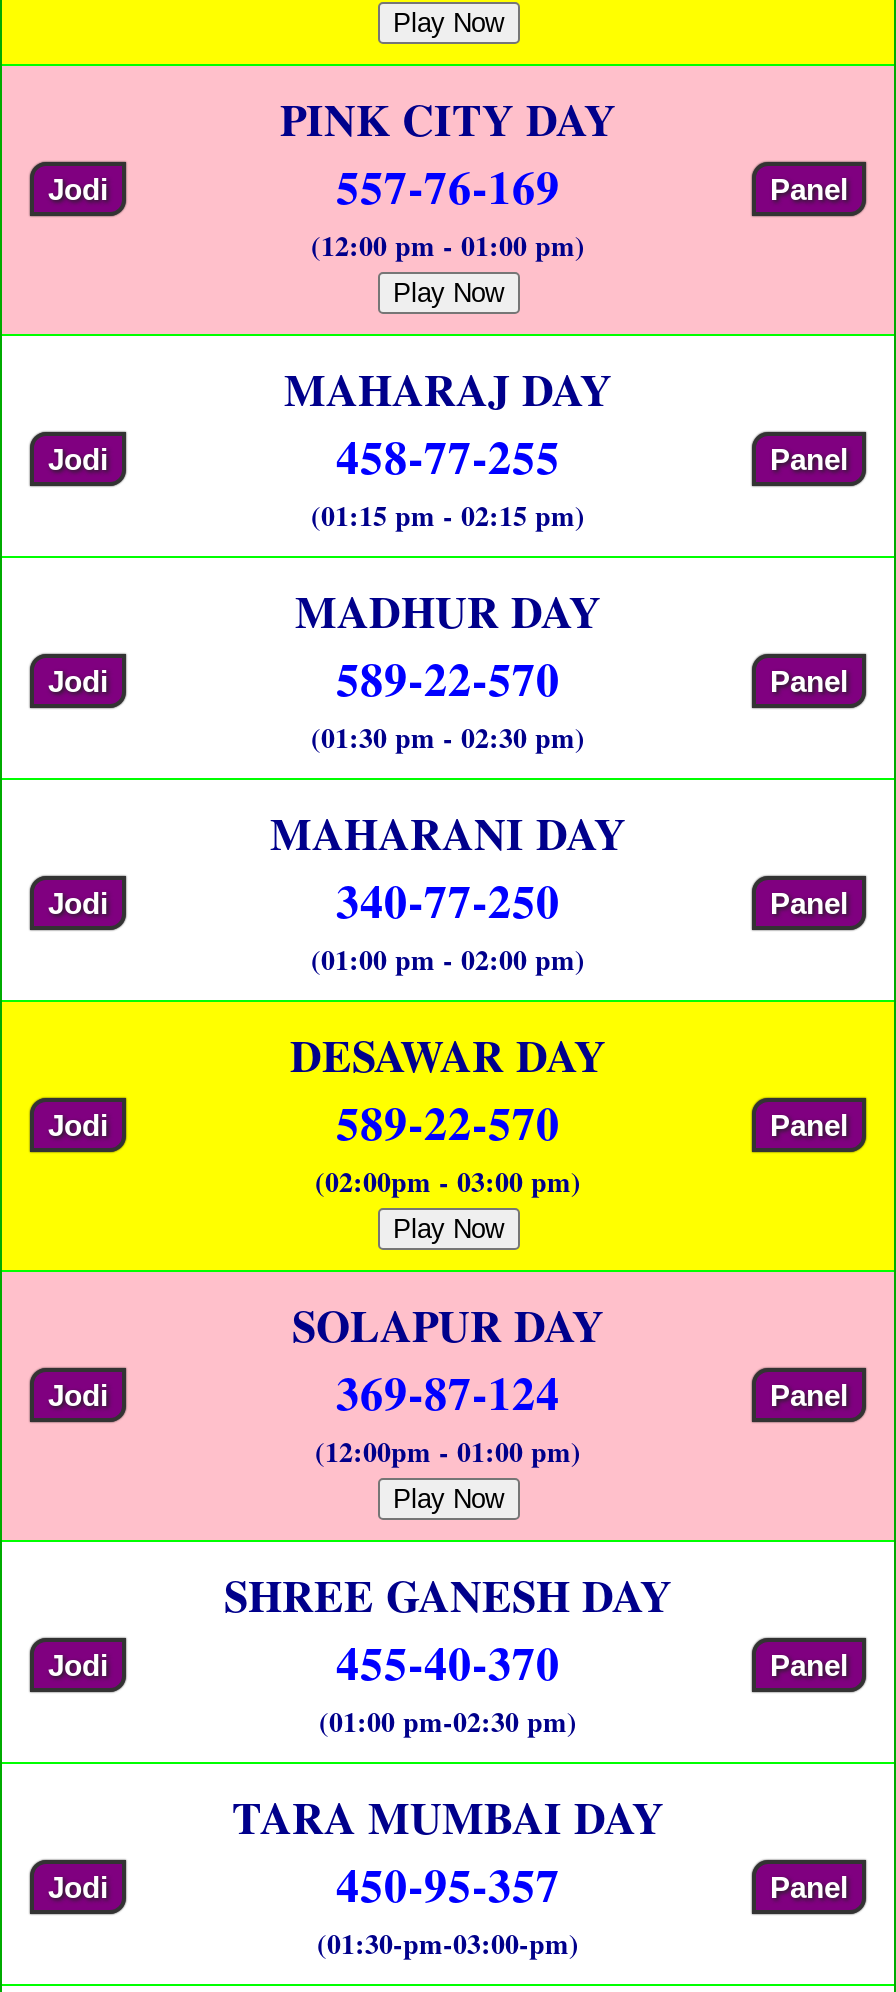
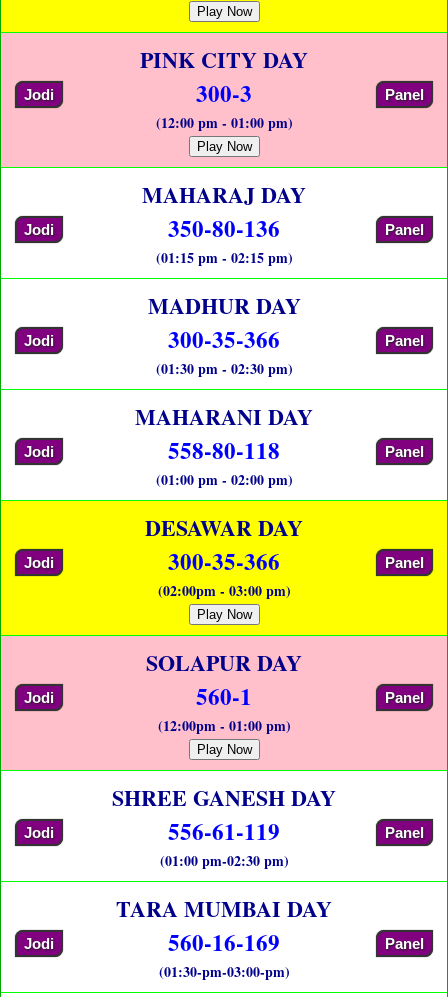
- 557-76-169
+ 300-3

- 458-77-255
+ 350-80-136

- 589-22-570
+ 300-35-366

- 340-77-250
+ 558-80-118

- 589-22-570
+ 300-35-366

- 369-87-124
+ 560-1

- 455-40-370
+ 556-61-119

- 450-95-357
+ 560-16-169
